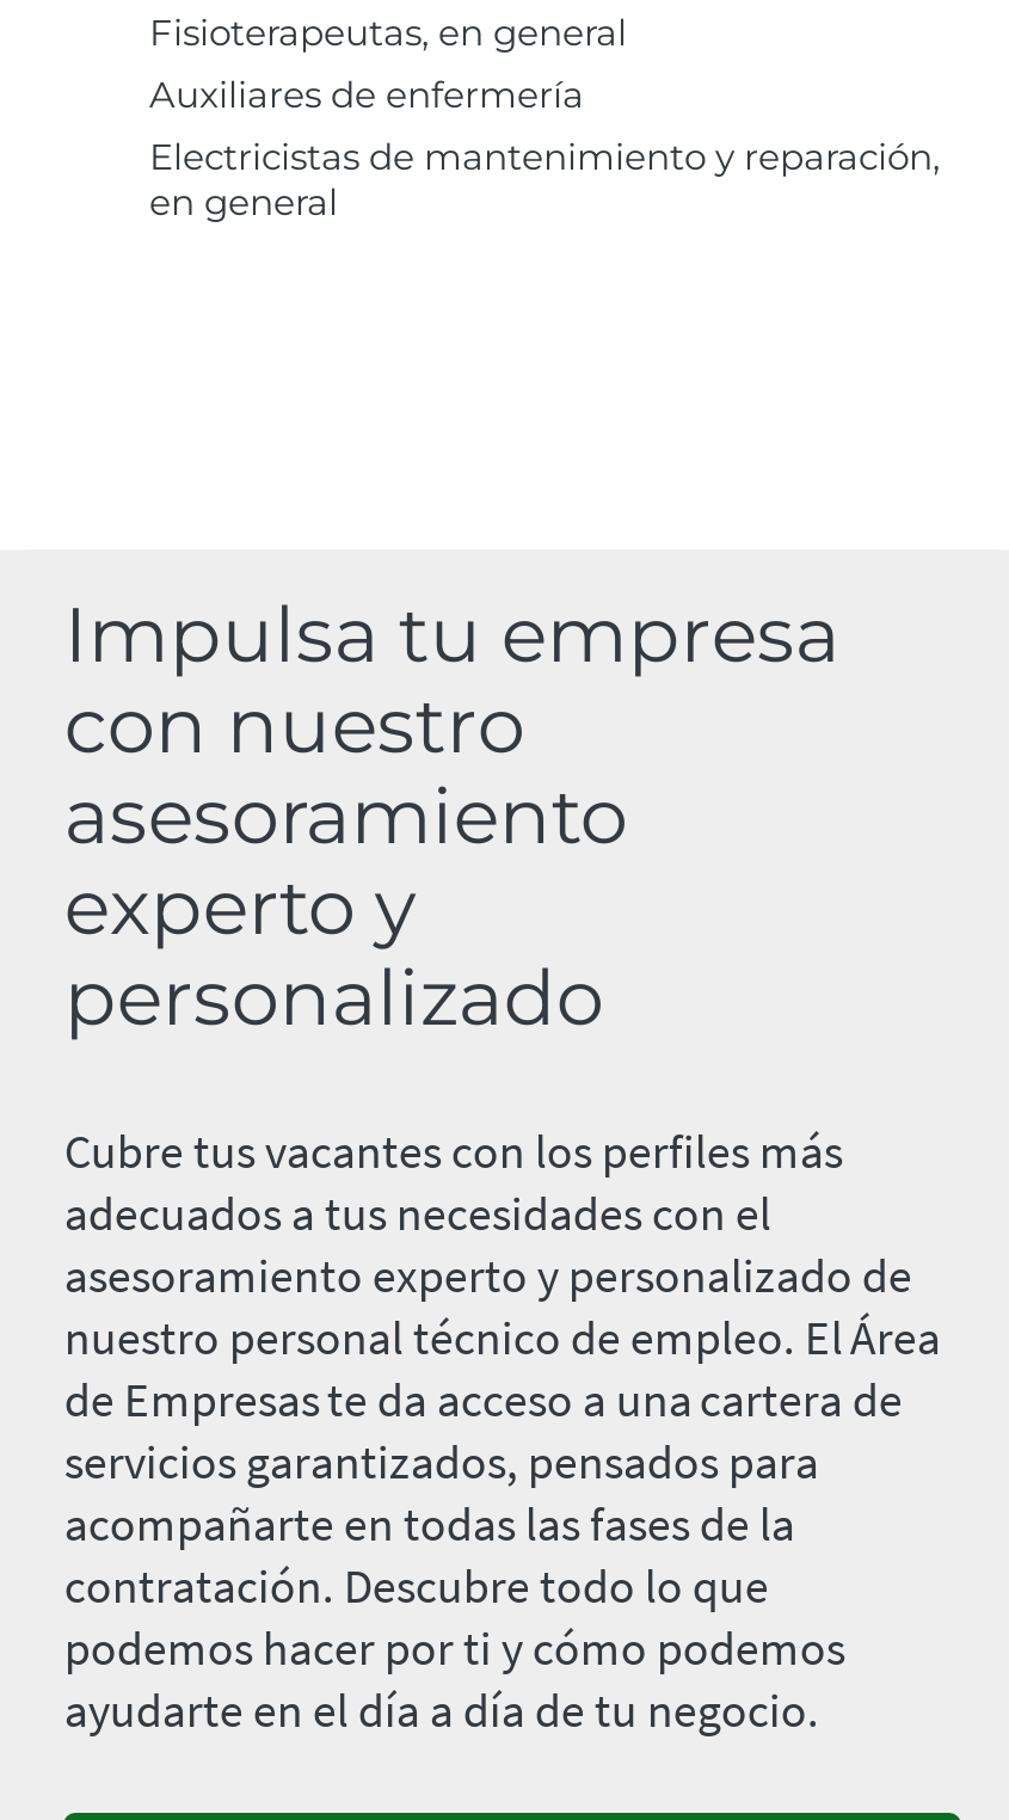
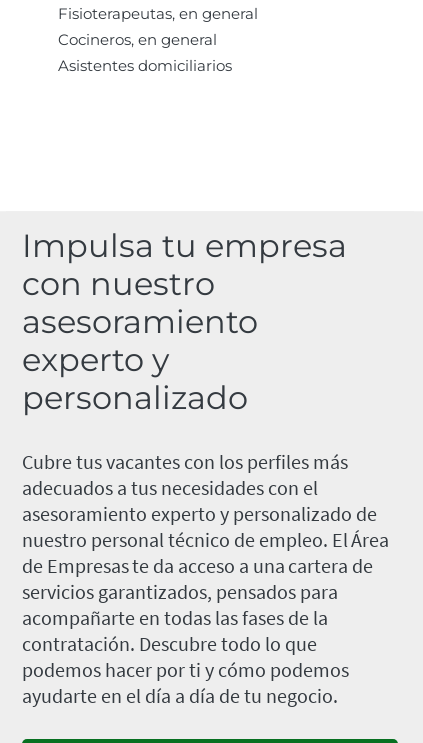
- Auxiliares de enfermería
- Electricistas de mantenimiento y reparación,
- en general
+ Cocineros, en general
+ Asistentes domiciliarios
